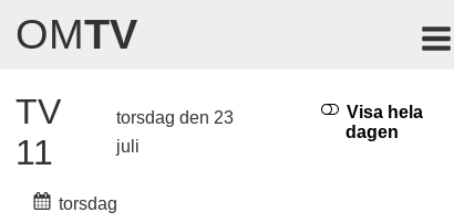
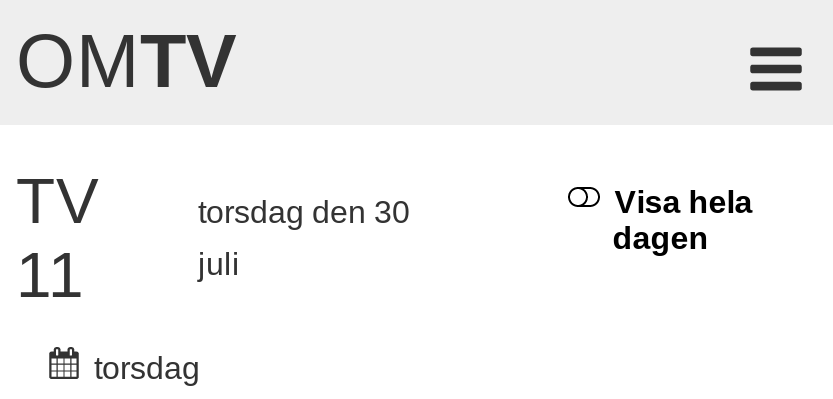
- torsdag den 23
+ torsdag den 30
